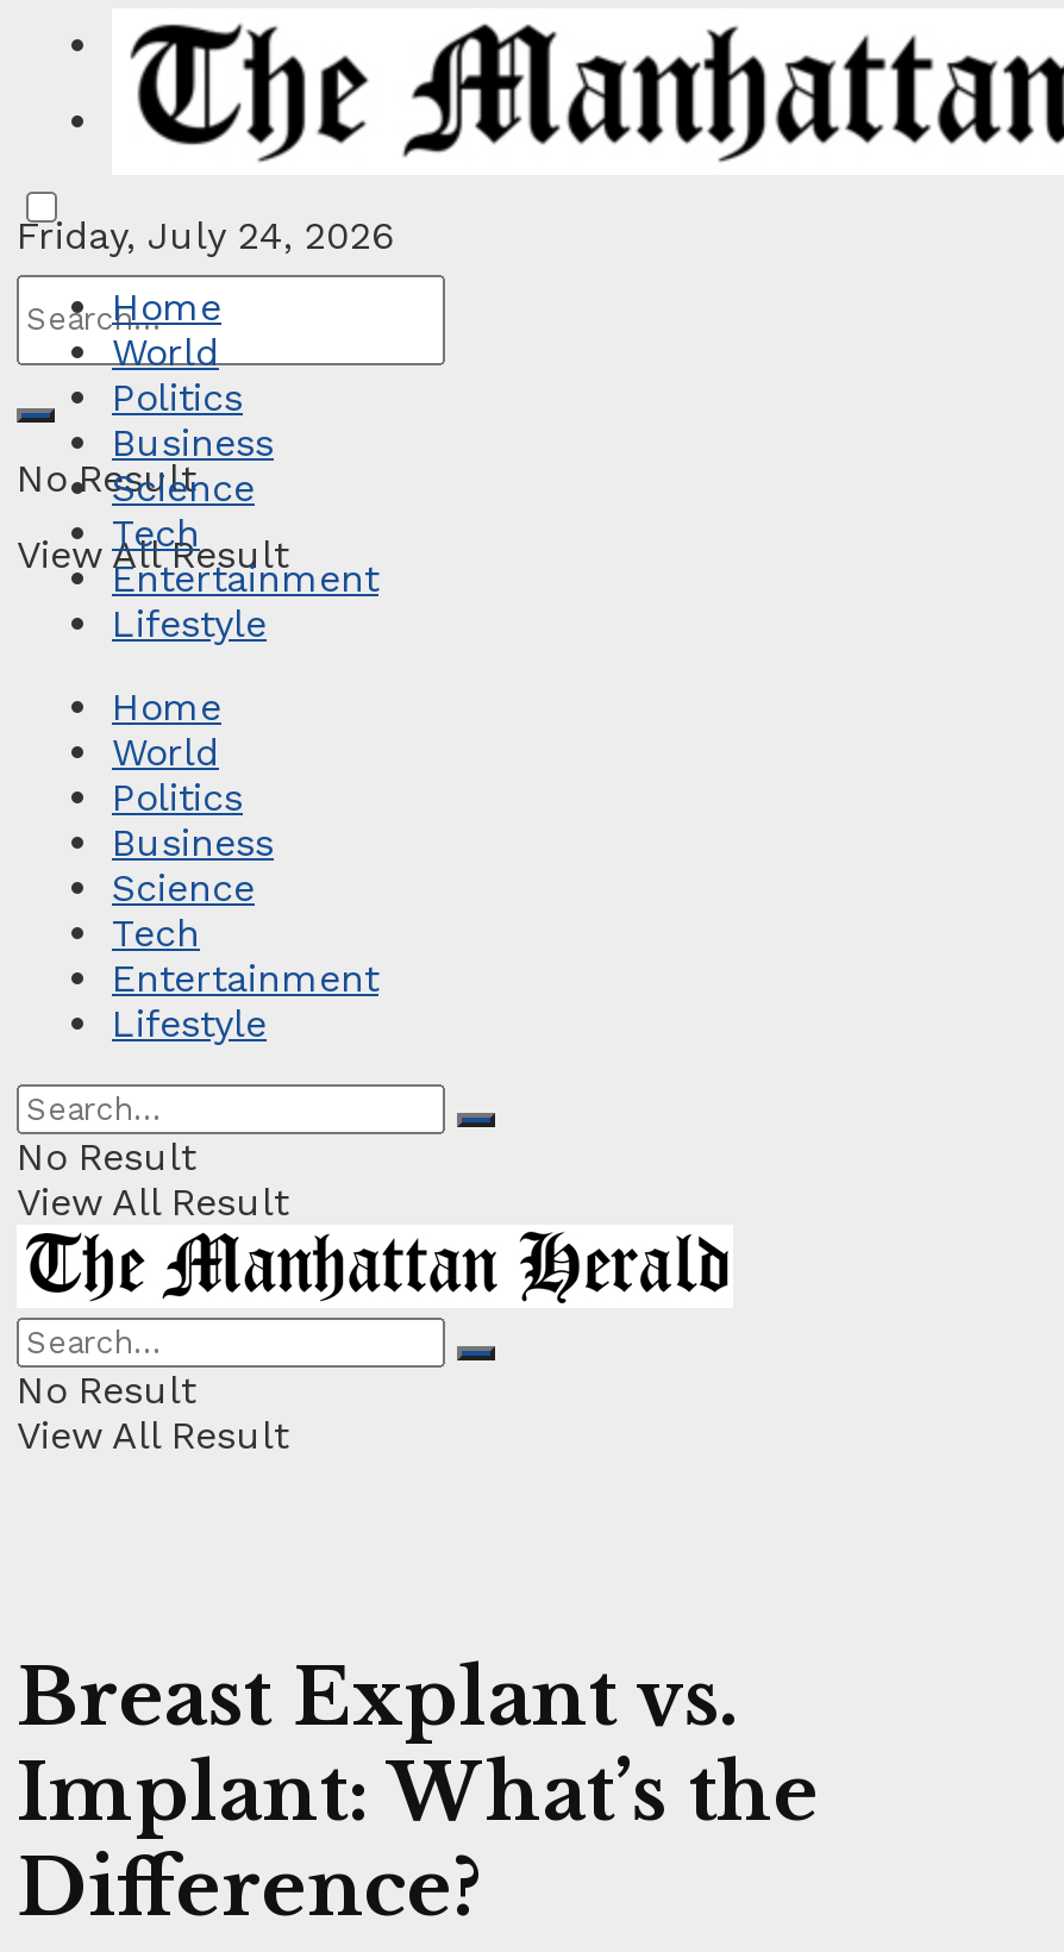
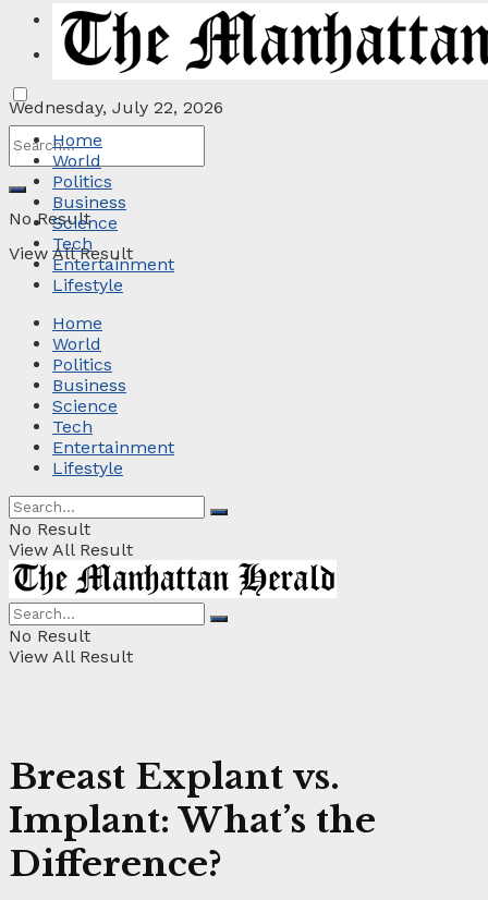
- Friday, July 24, 2026
+ Wednesday, July 22, 2026
